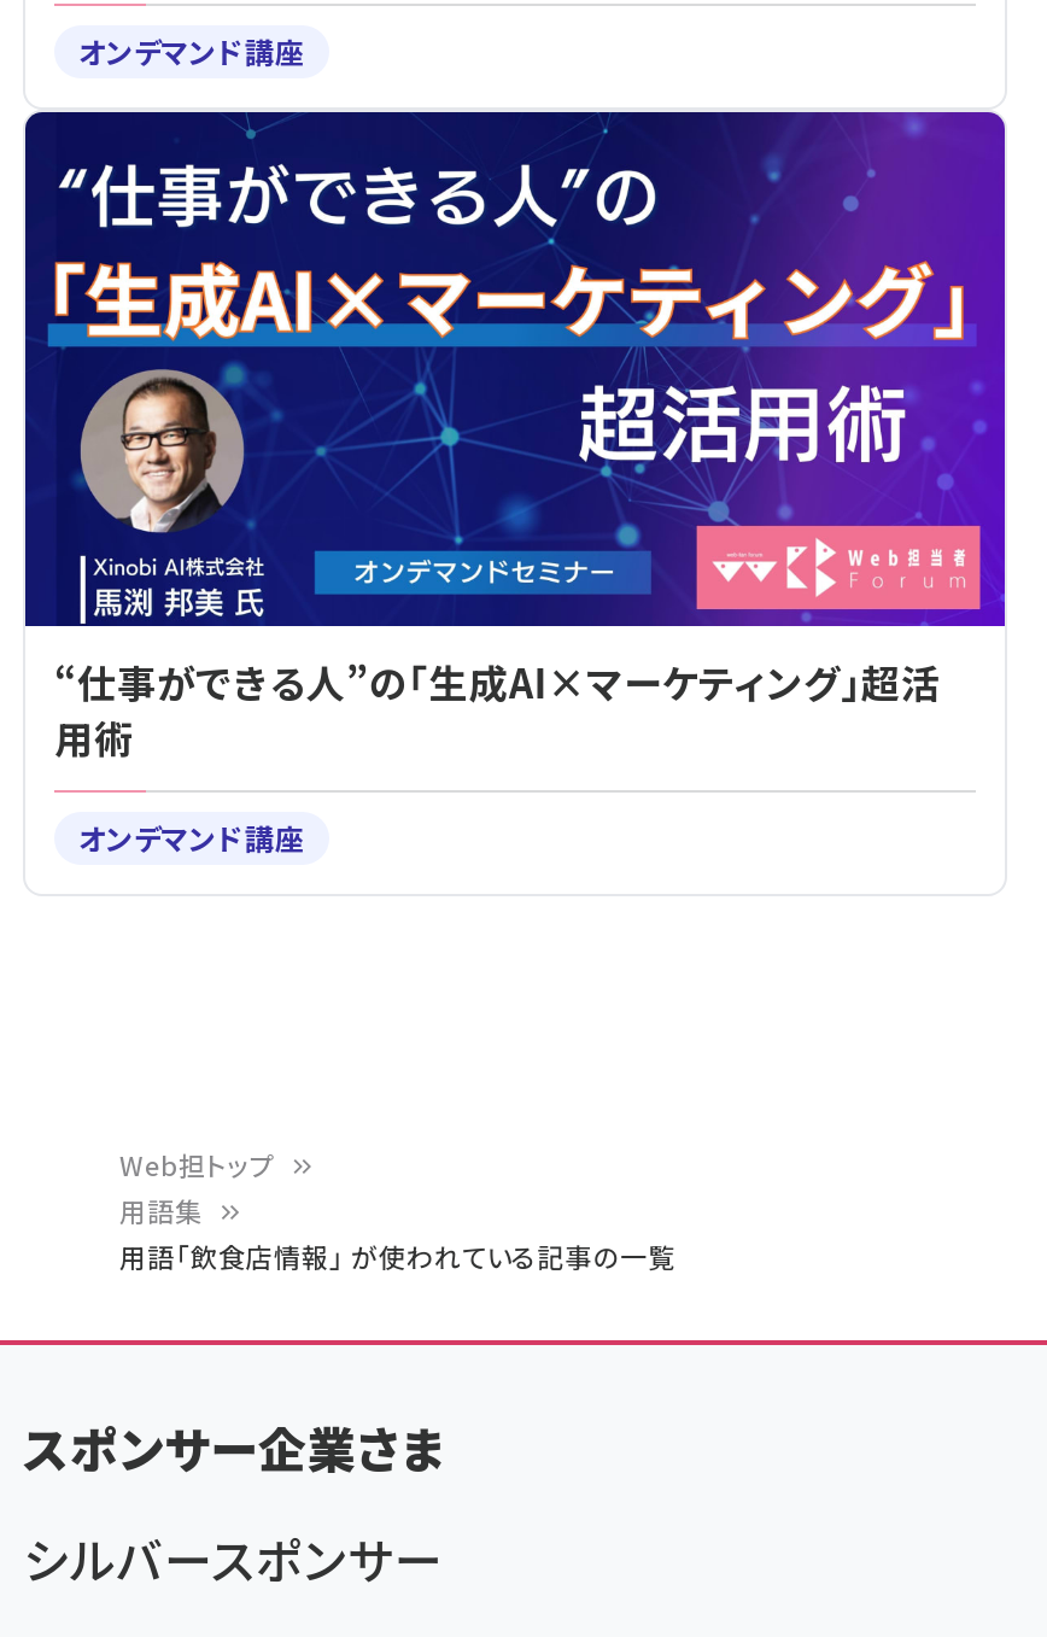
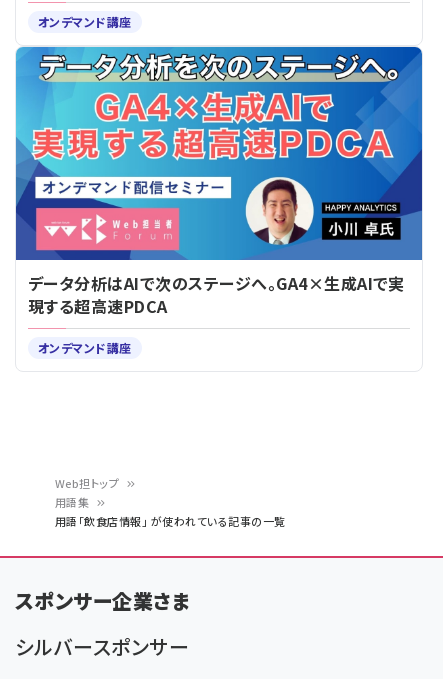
- [image]
- “仕事ができる人”の「生成AI×マーケティング」超活
- 用術
+ [image]
+ データ分析はAIで次のステージへ。GA4×生成AIで実
+ 現する超高速PDCA
